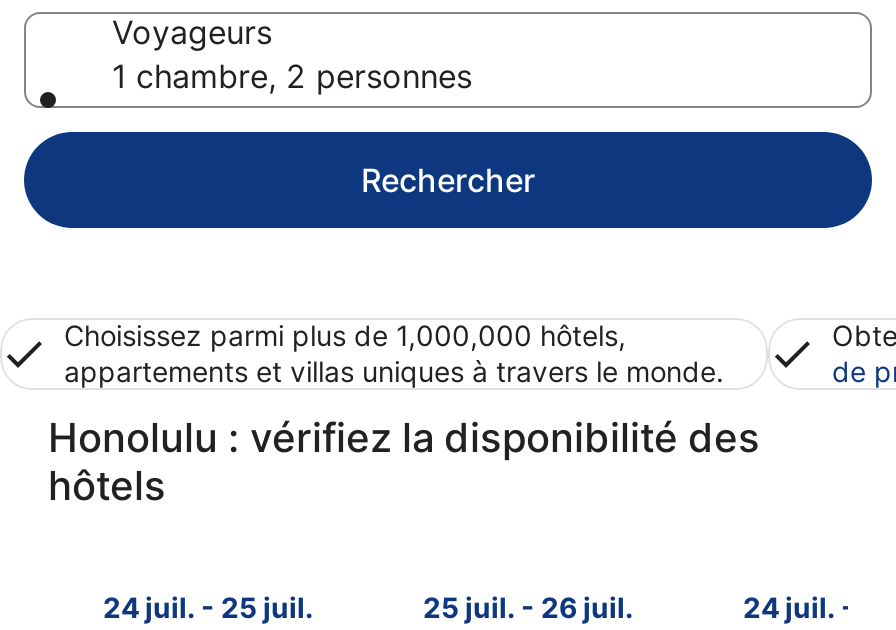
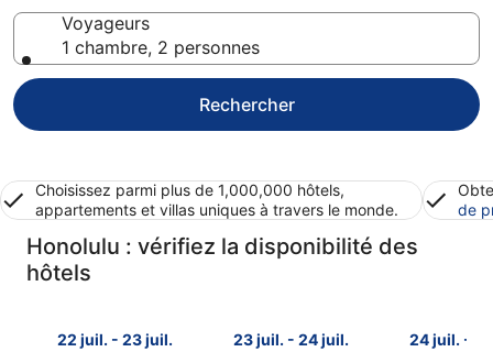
- 24 juil. - 25 juil.
+ 22 juil. - 23 juil.

- 25 juil. - 26 juil.
+ 23 juil. - 24 juil.
